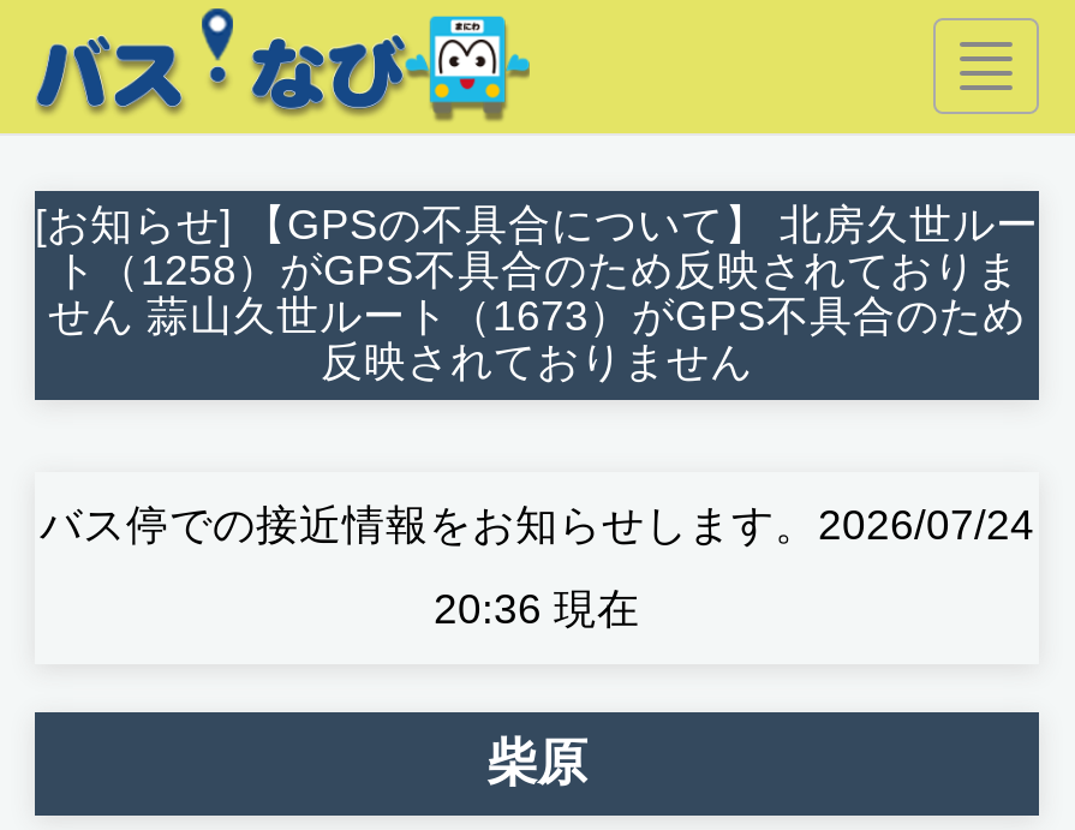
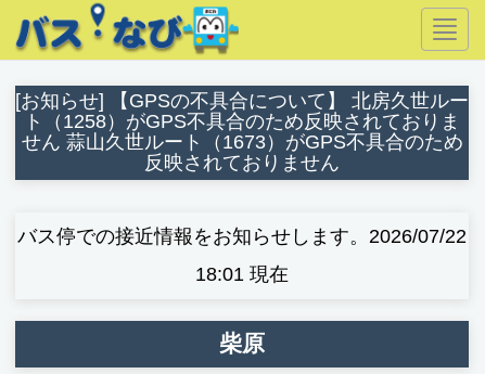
- バス停での接近情報をお知らせします。2026/07/24
+ バス停での接近情報をお知らせします。2026/07/22

- 20:36 現在
+ 18:01 現在
